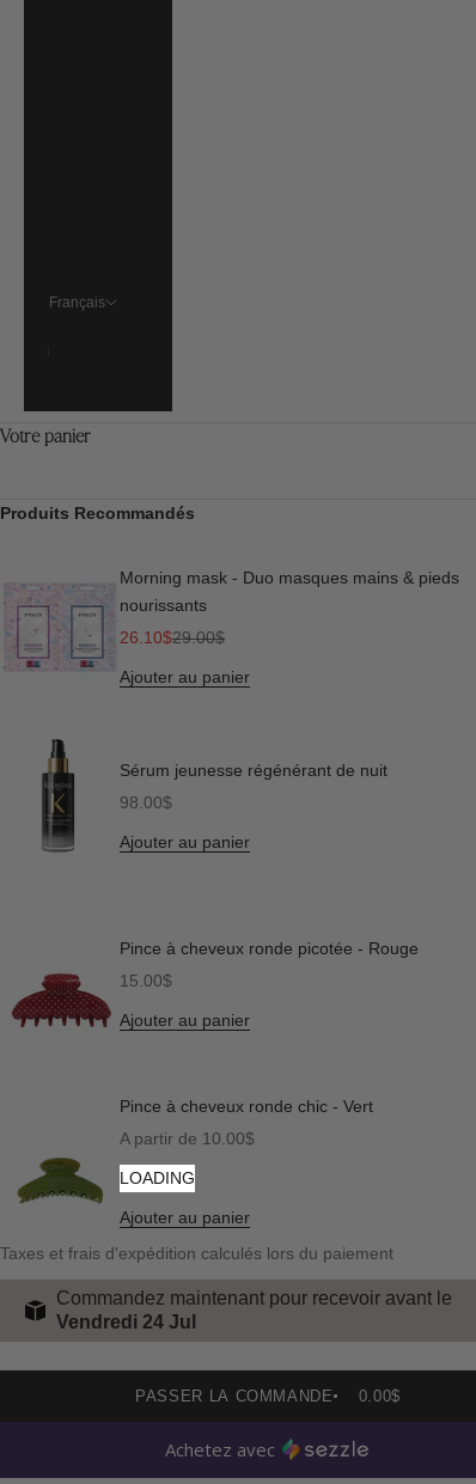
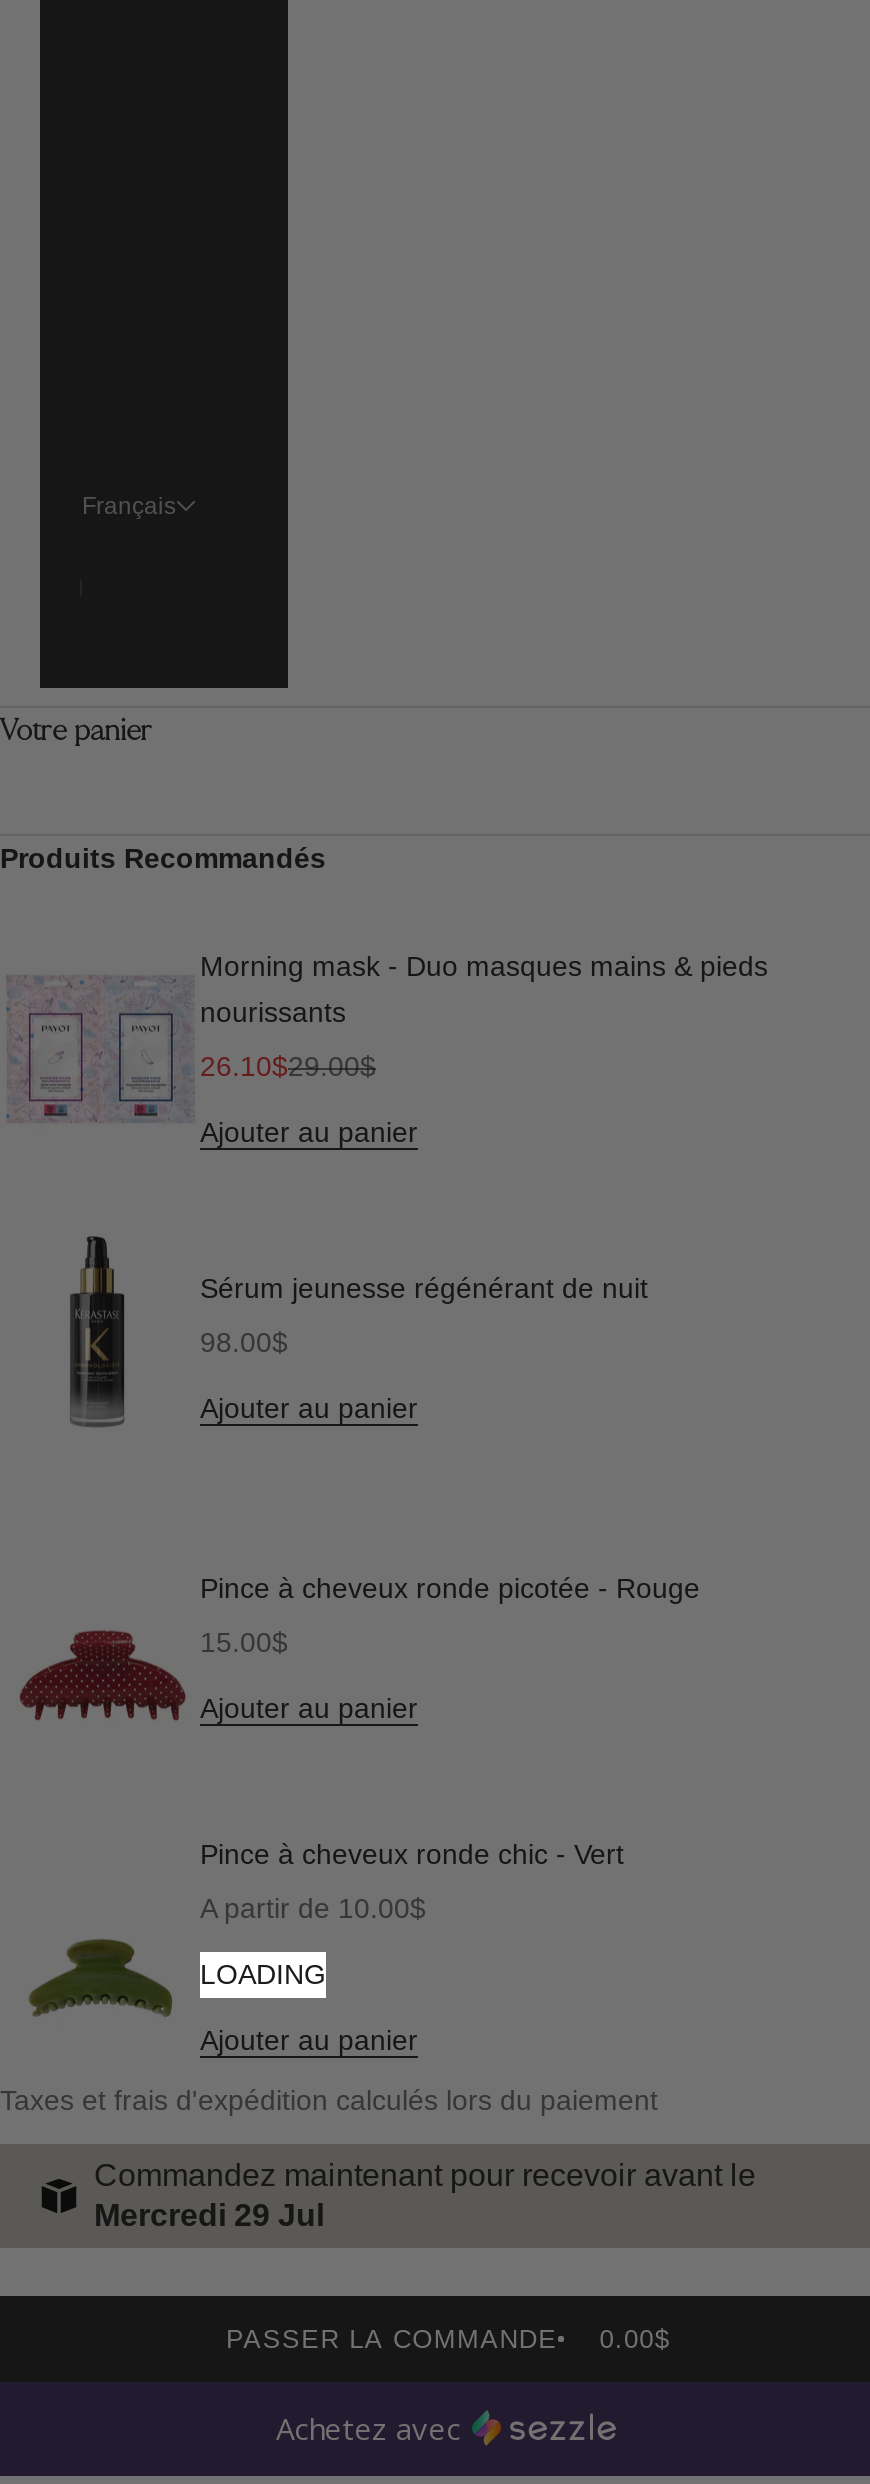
- Vendredi 24 Jul
+ Mercredi 29 Jul
